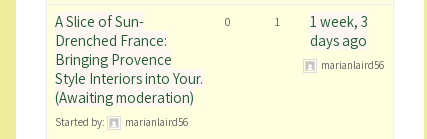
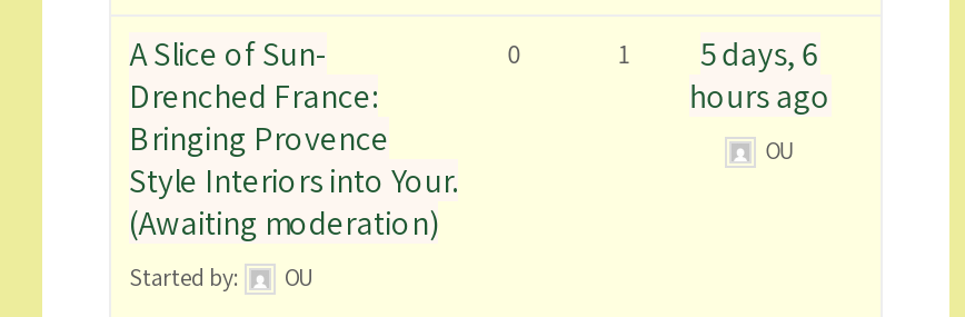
- 1 week, 3
- days ago
- marianlaird56
+ 5 days, 6
+ hours ago
+ OU

- marianlaird56
+ OU
